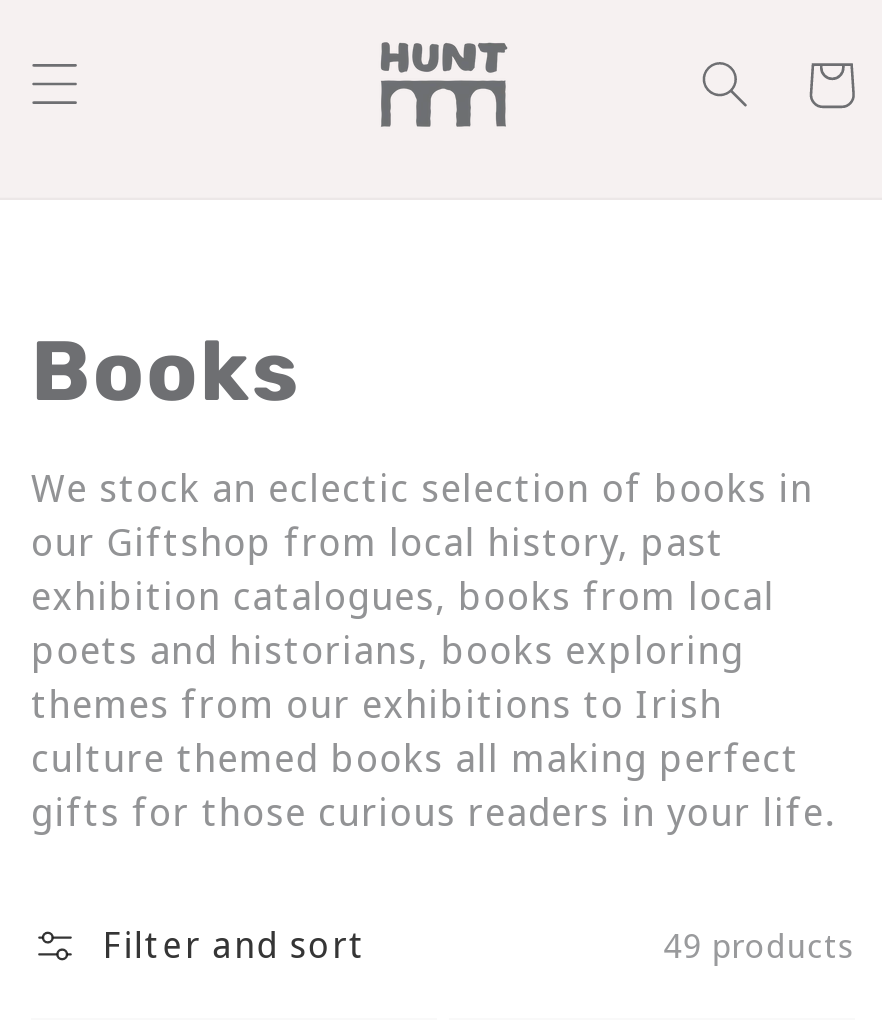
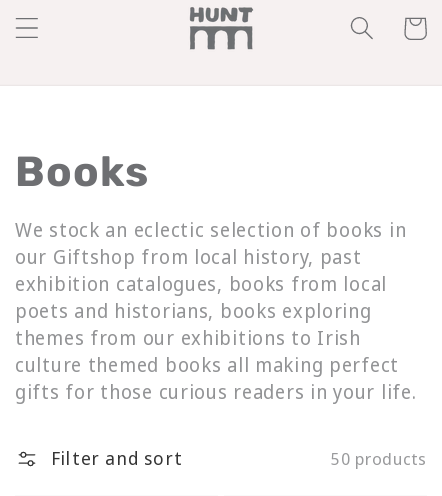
- 49 products
+ 50 products
